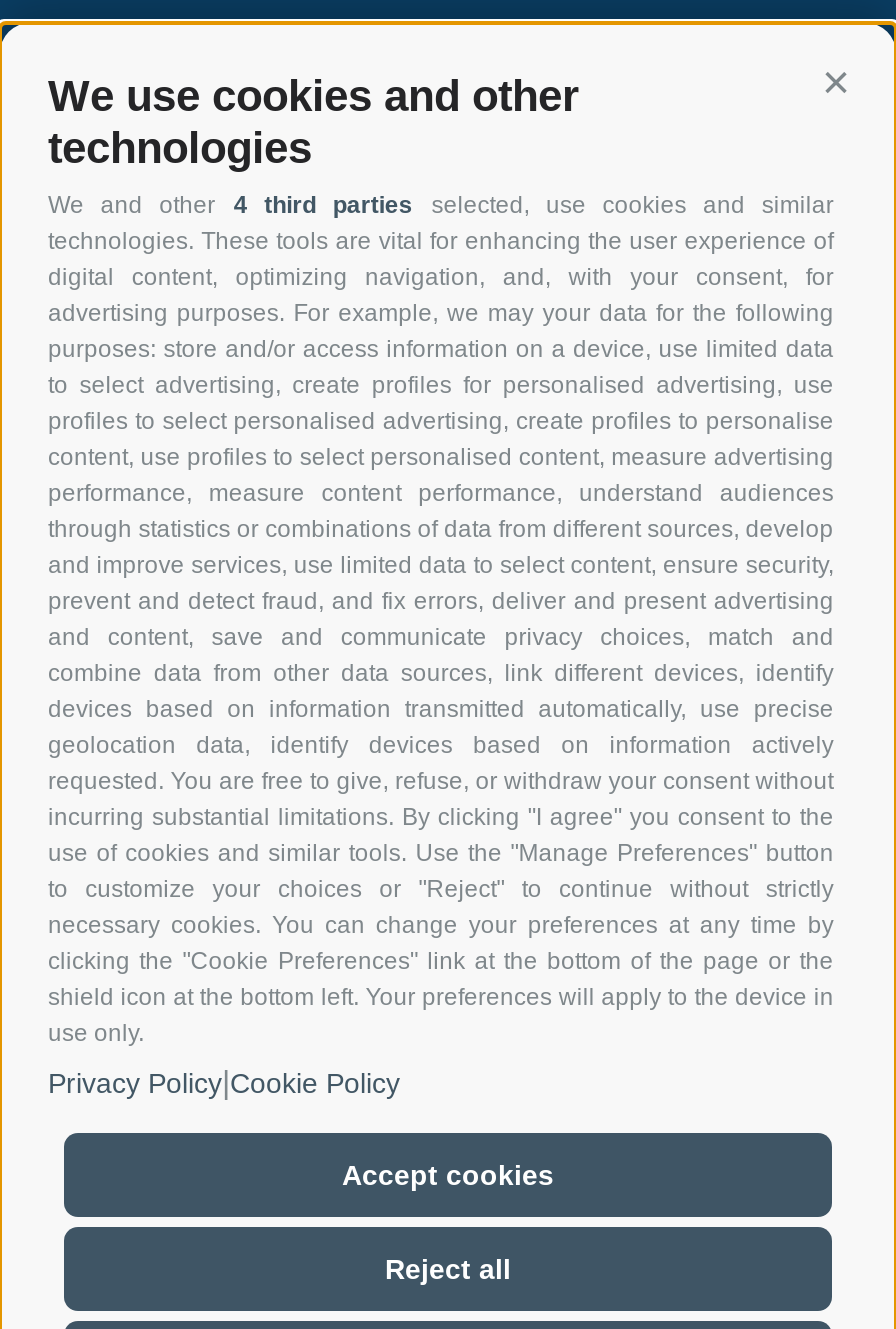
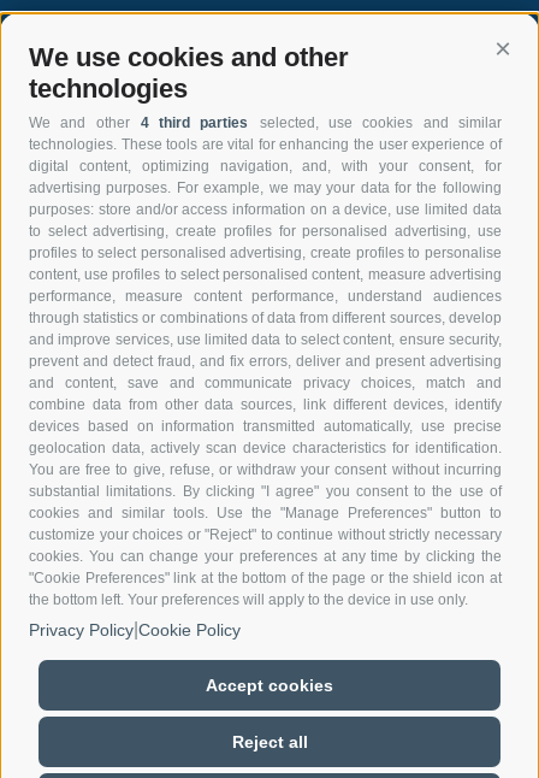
- geolocation data, identify devices based on information actively
- requested. You are free to give, refuse, or withdraw your consent without
- incurring substantial limitations. By clicking "I agree" you consent to the
- use of cookies and similar tools. Use the "Manage Preferences" button
- to customize your choices or "Reject" to continue without strictly
- necessary cookies. You can change your preferences at any time by
- clicking the "Cookie Preferences" link at the bottom of the page or the
- shield icon at the bottom left. Your preferences will apply to the device in
- use only.
+ geolocation data, actively scan device characteristics for identification.
+ You are free to give, refuse, or withdraw your consent without incurring
+ substantial limitations. By clicking "I agree" you consent to the use of
+ cookies and similar tools. Use the "Manage Preferences" button to
+ customize your choices or "Reject" to continue without strictly necessary
+ cookies. You can change your preferences at any time by clicking the
+ "Cookie Preferences" link at the bottom of the page or the shield icon at
+ the bottom left. Your preferences will apply to the device in use only.
